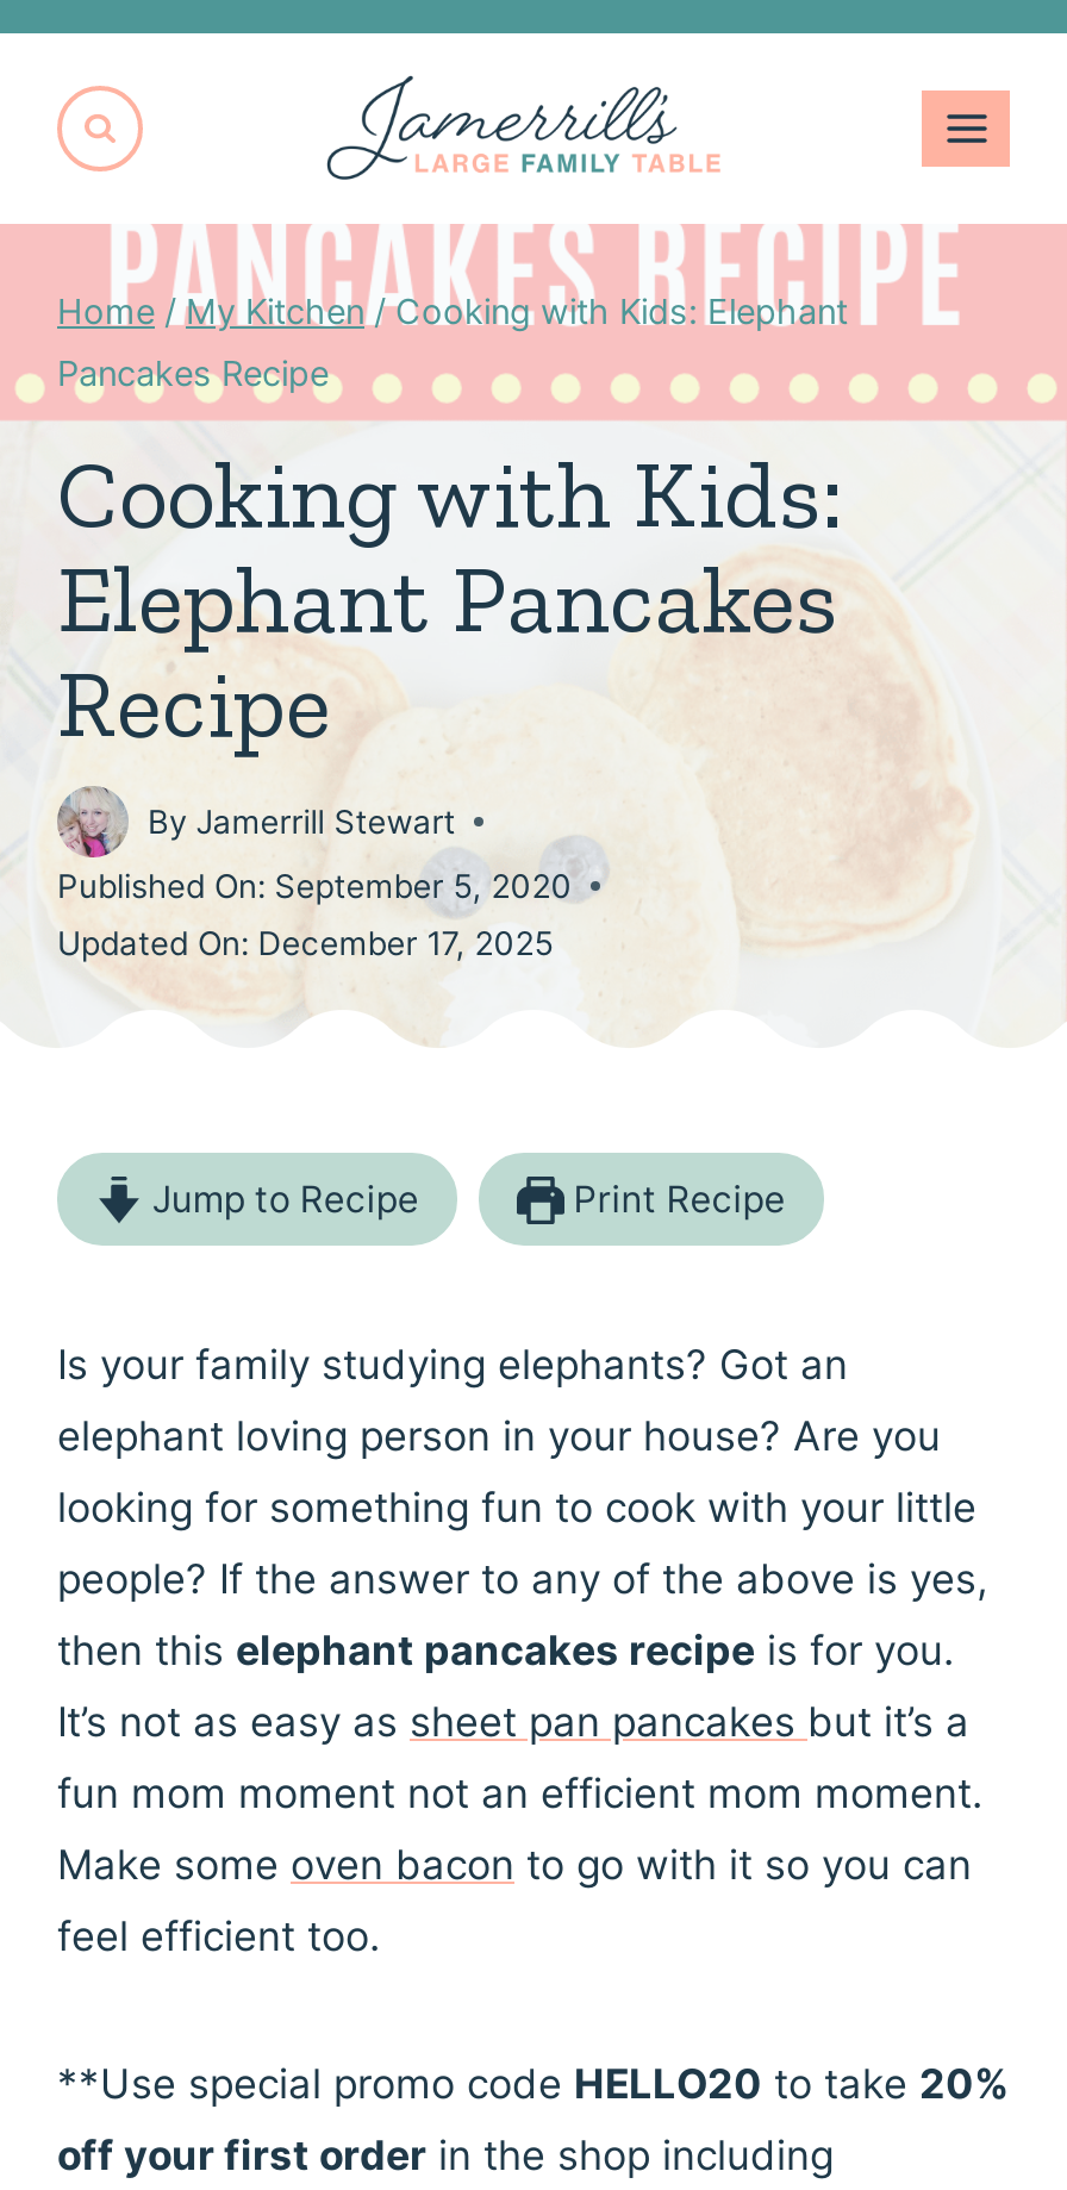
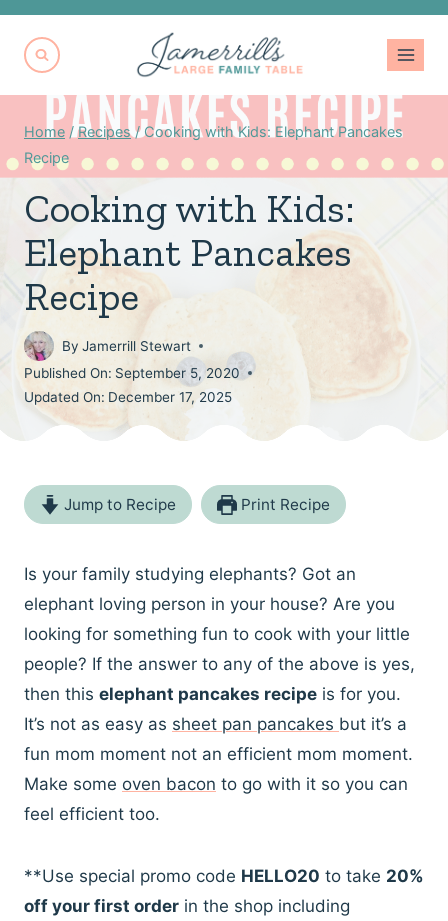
- Home / My Kitchen / Cooking with Kids: Elephant
+ Home / Recipes / Cooking with Kids: Elephant Pancakes

- Pancakes Recipe
+ Recipe
